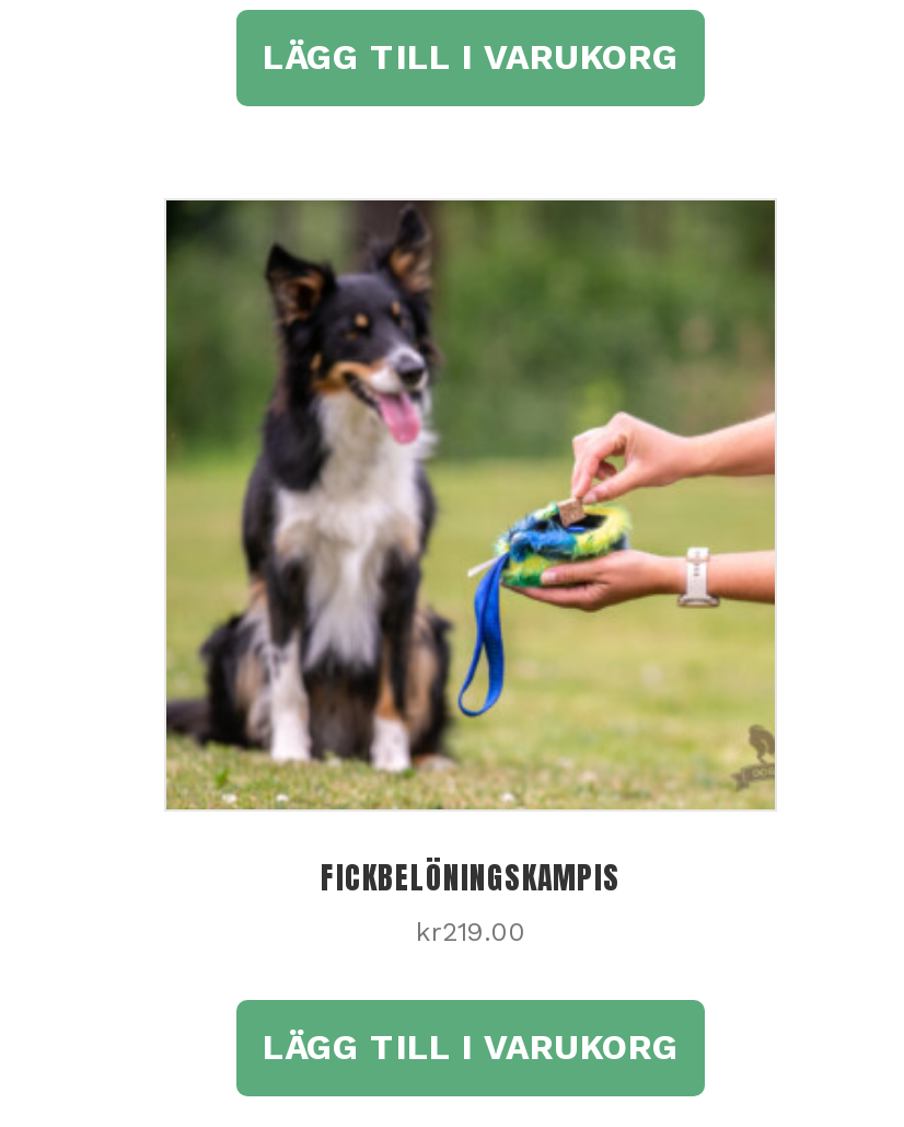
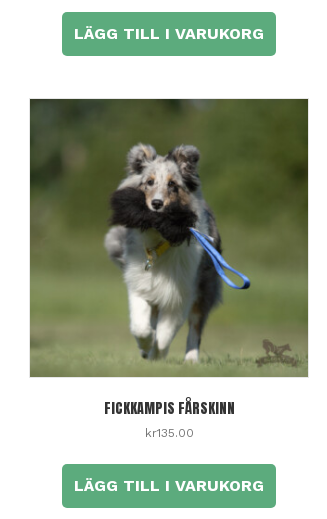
- [image]
- FICKBELÖNINGSKAMPIS
- kr219.00
+ [image]
+ FICKKAMPIS FÅRSKINN
+ kr135.00
